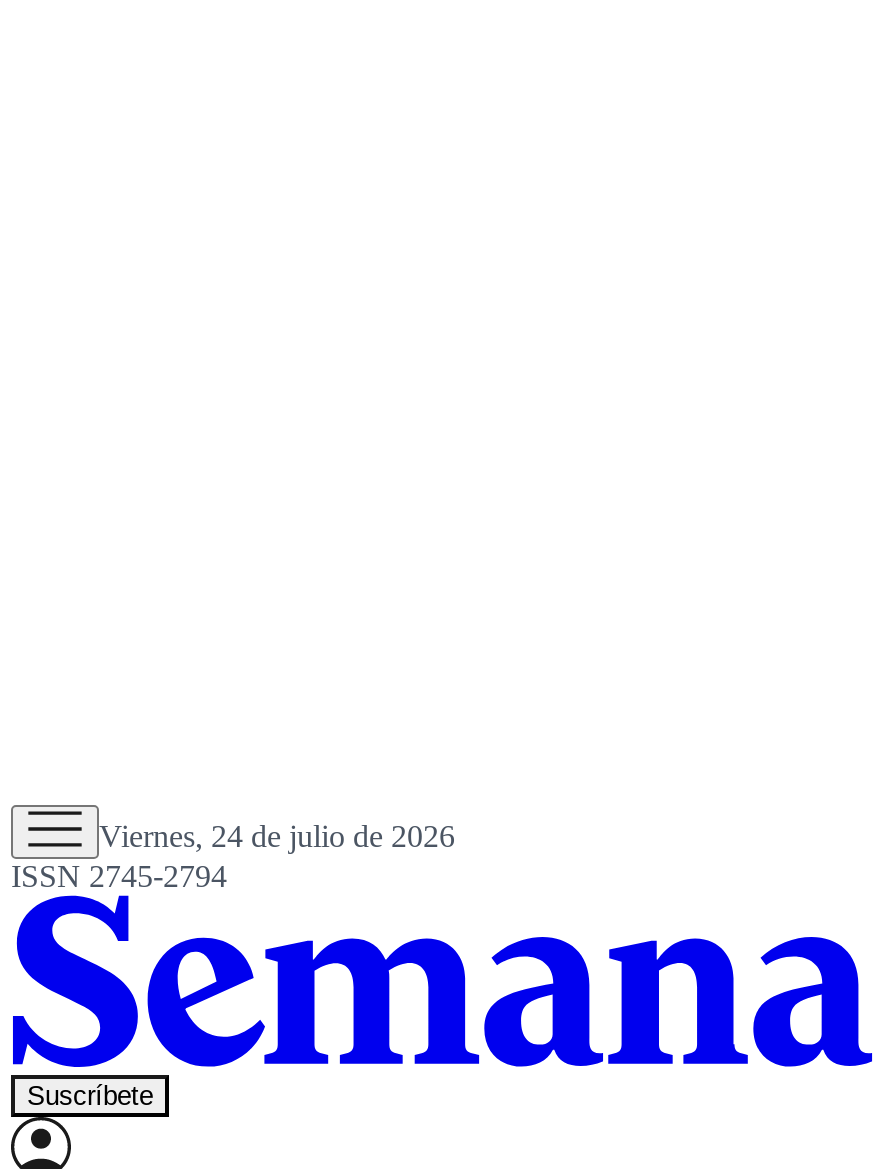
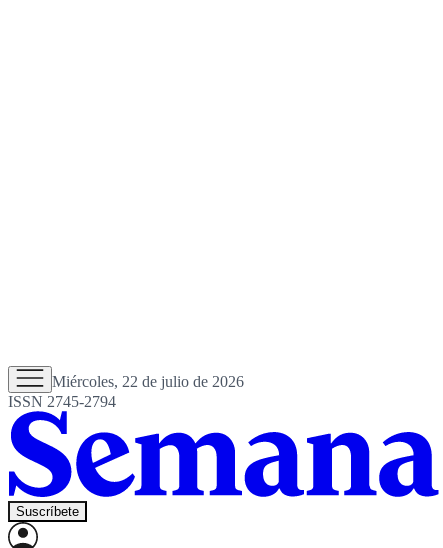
- Viernes, 24 de julio de 2026
+ Miércoles, 22 de julio de 2026
